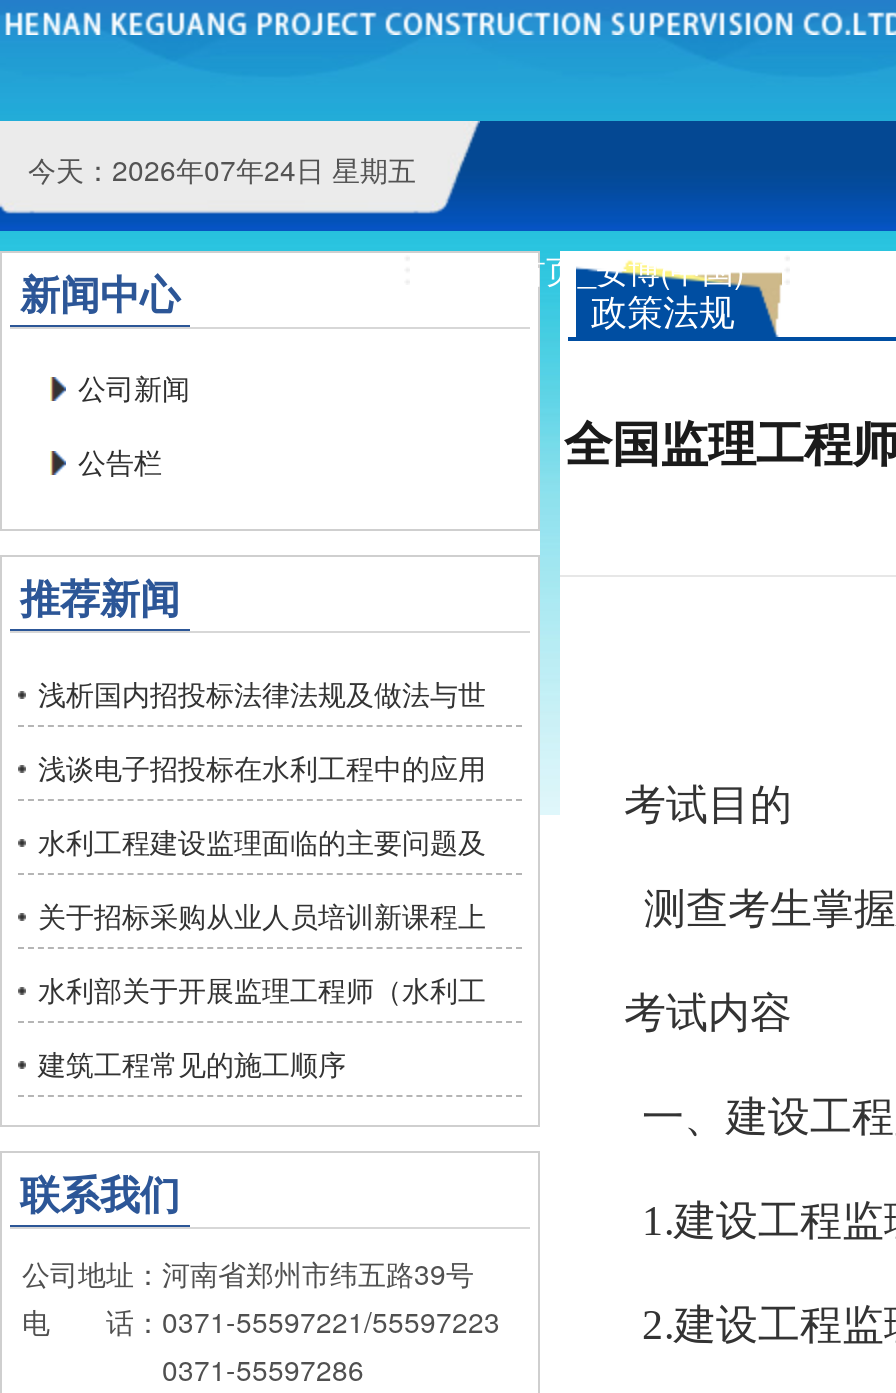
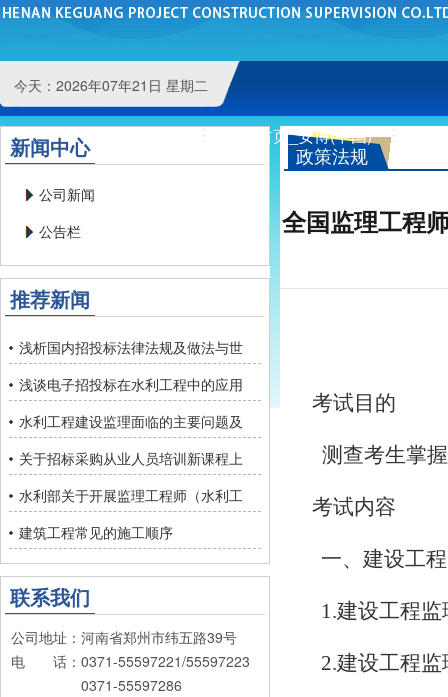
- 今天：2026年07年24日 星期五
+ 今天：2026年07年21日 星期二
